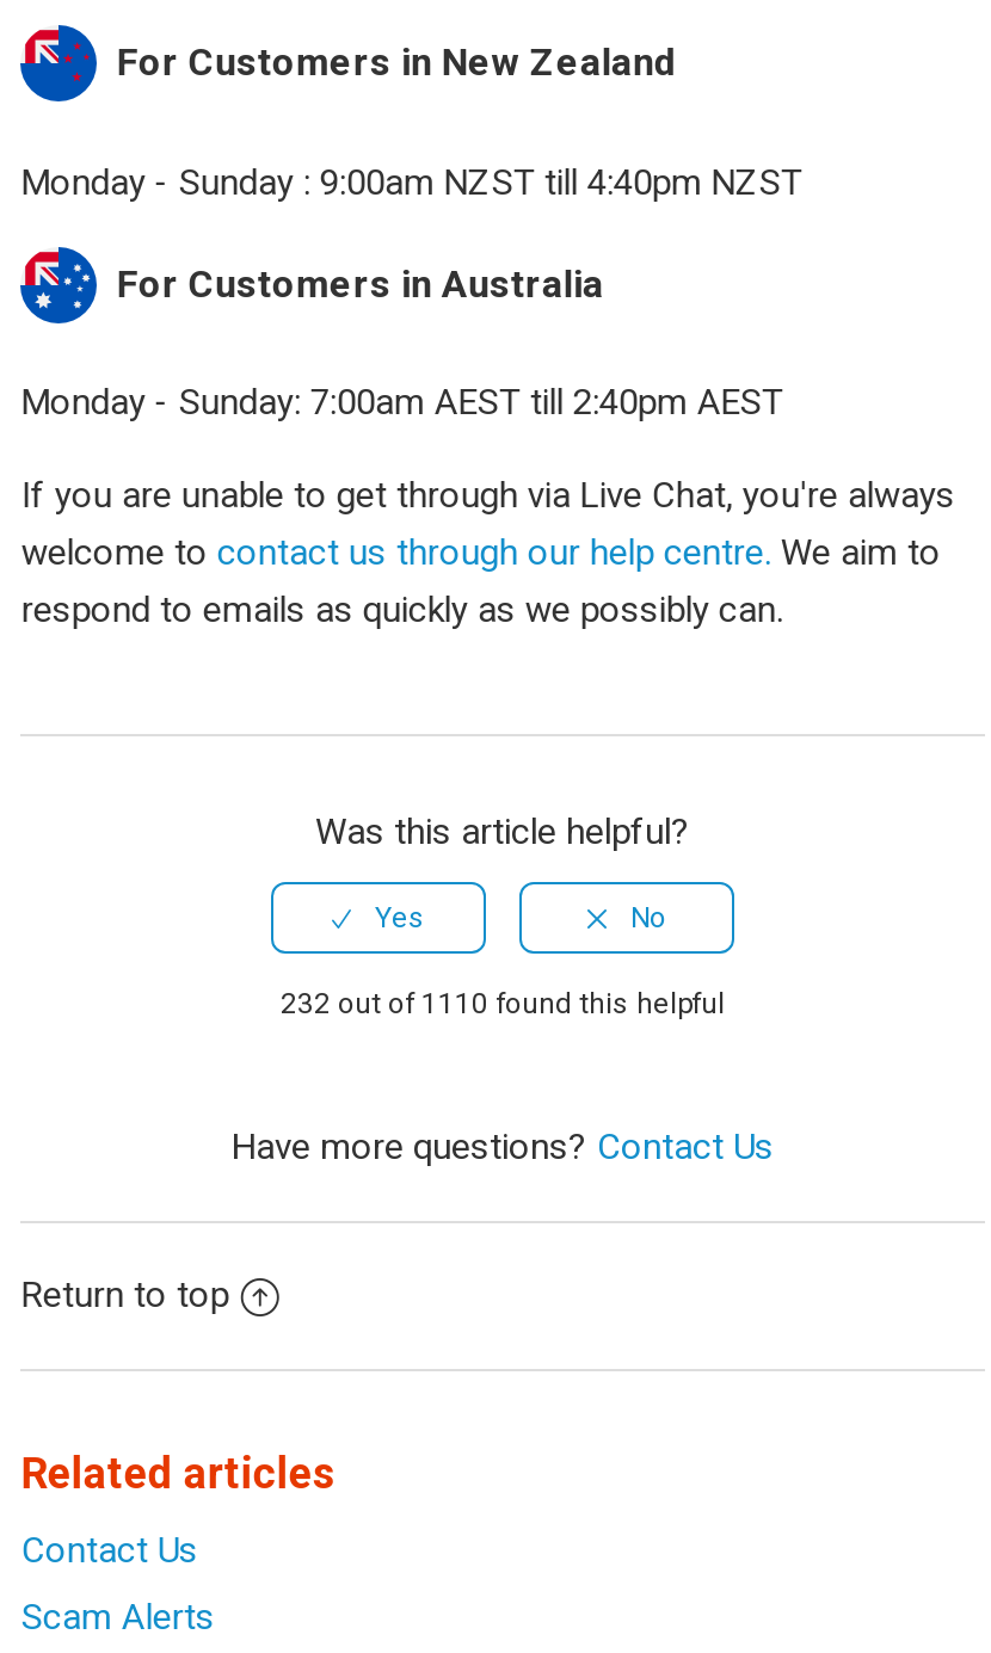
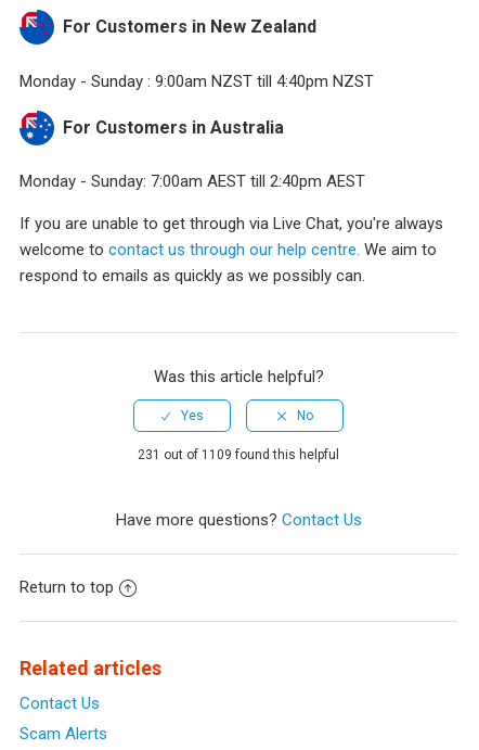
- 232 out of 1110 found this helpful
+ 231 out of 1109 found this helpful
